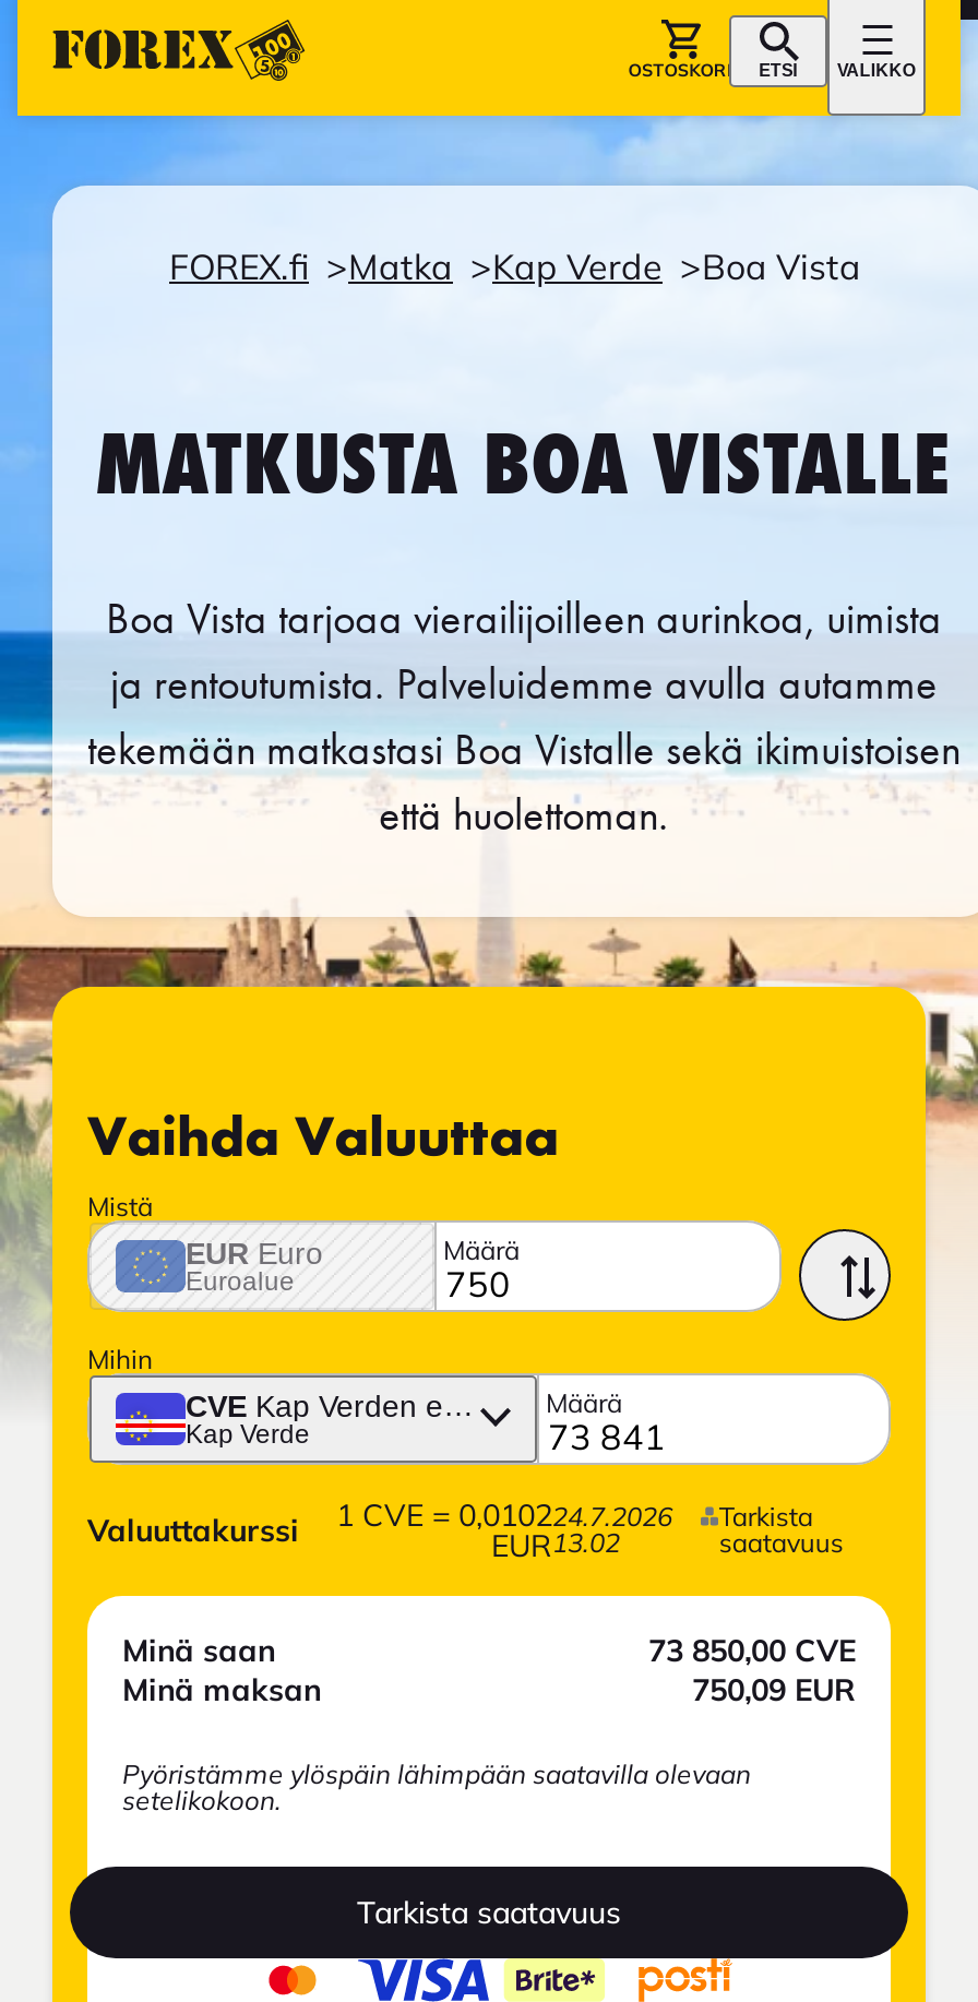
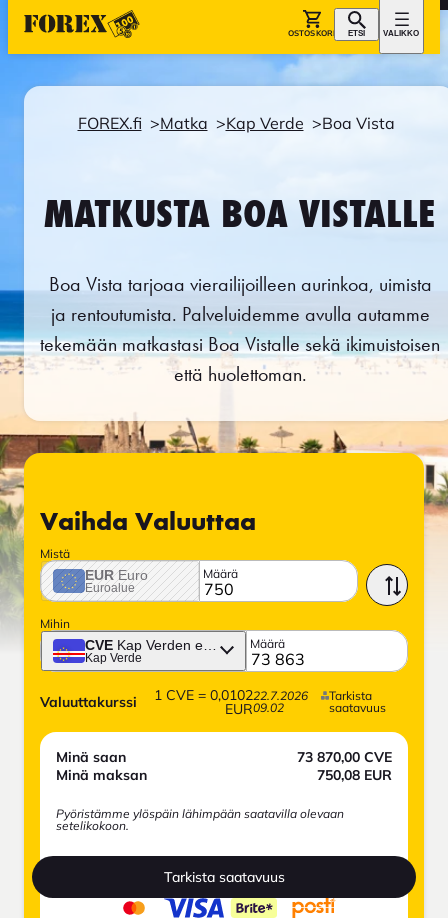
- Valuuttakurssi 1 CVE = 0,0102 24.7.2026 Tarkista
+ Valuuttakurssi 1 CVE = 0,0102 22.7.2026 Tarkista

- EUR 13.02
+ EUR 09.02

- 73 850,00 CVE
+ 73 870,00 CVE

- 750,09 EUR
+ 750,08 EUR
